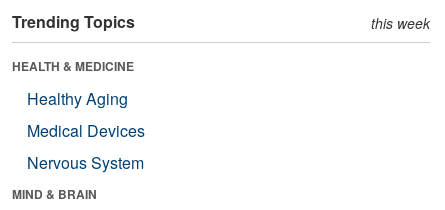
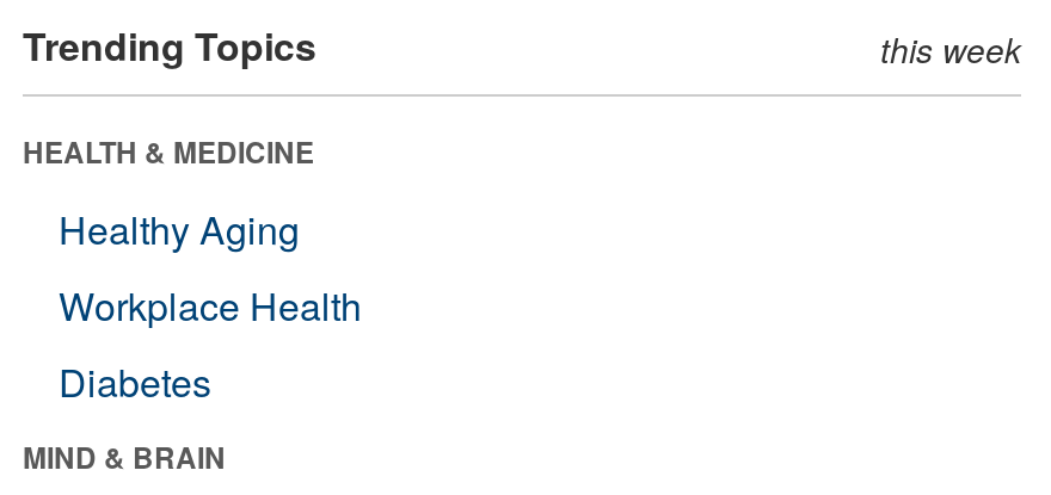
- Medical Devices
- Nervous System
+ Workplace Health
+ Diabetes
